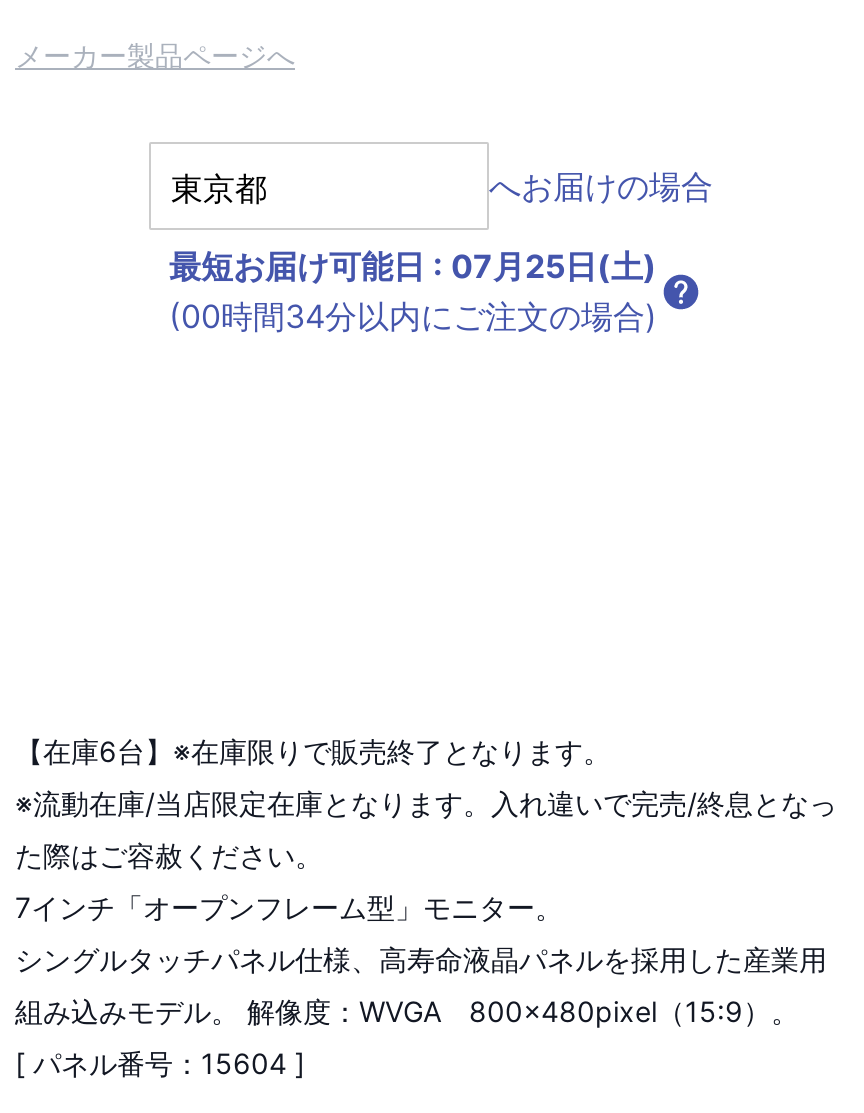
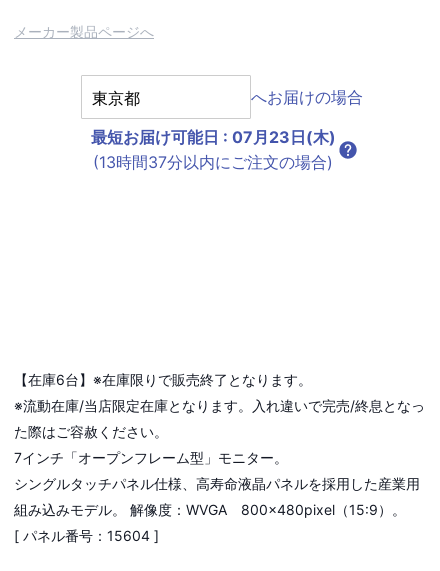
- 最短お届け可能日: 07月25日(土)
+ 最短お届け可能日: 07月23日(木)

- (00時間34分以内にご注文の場合)
+ (13時間37分以内にご注文の場合)
